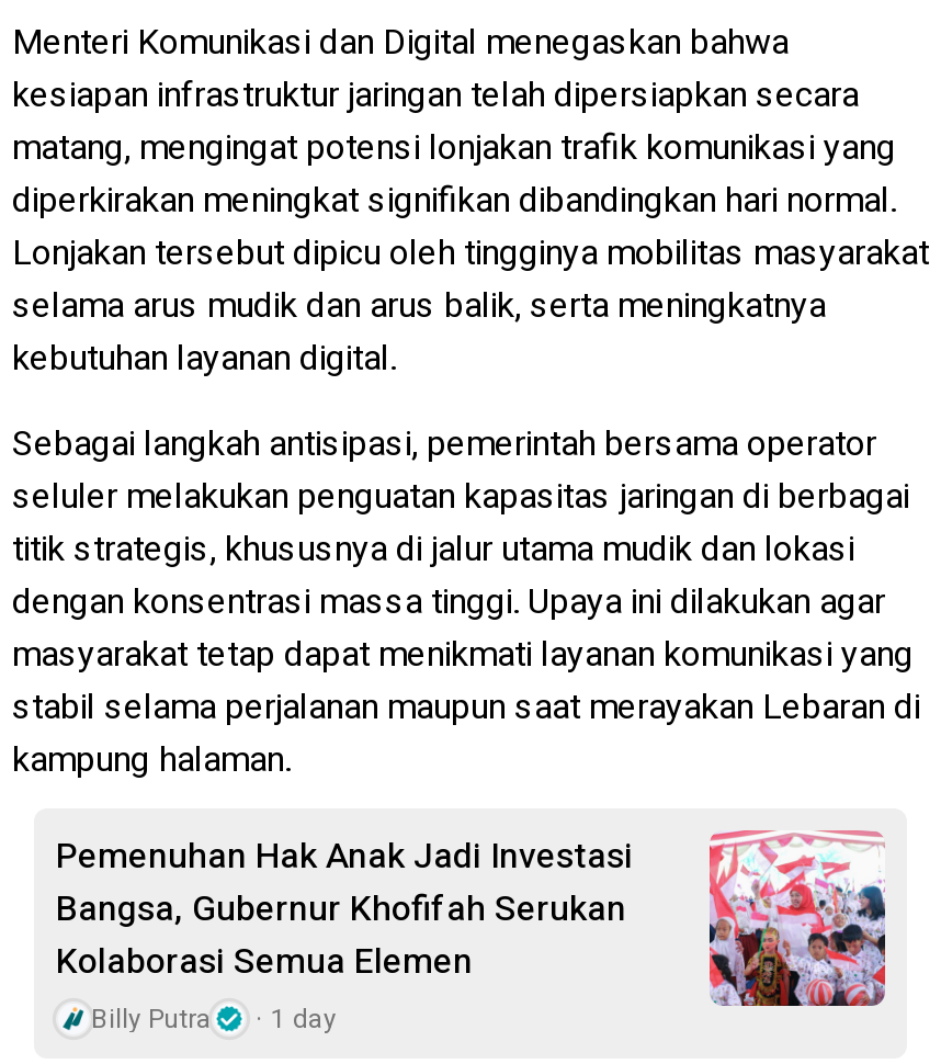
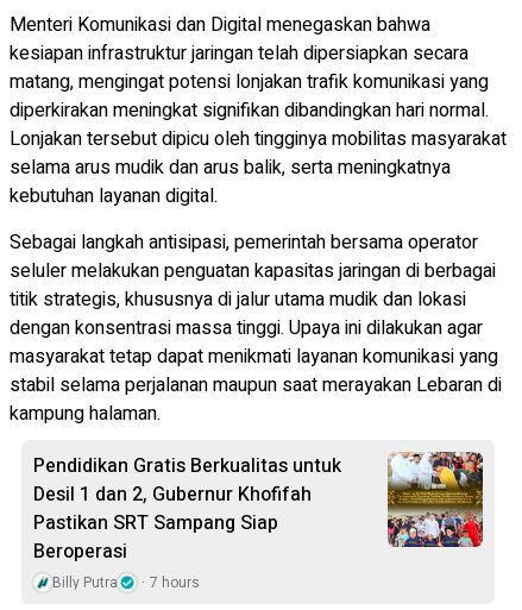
- [image]
- Pemenuhan Hak Anak Jadi Investasi
- Bangsa, Gubernur Khofifah Serukan
- Kolaborasi Semua Elemen
+ [image]
+ Pendidikan Gratis Berkualitas untuk
+ Desil 1 dan 2, Gubernur Khofifah
+ Pastikan SRT Sampang Siap
+ Beroperasi

- Billy Putra 1 day
+ Billy Putra 7 hours
